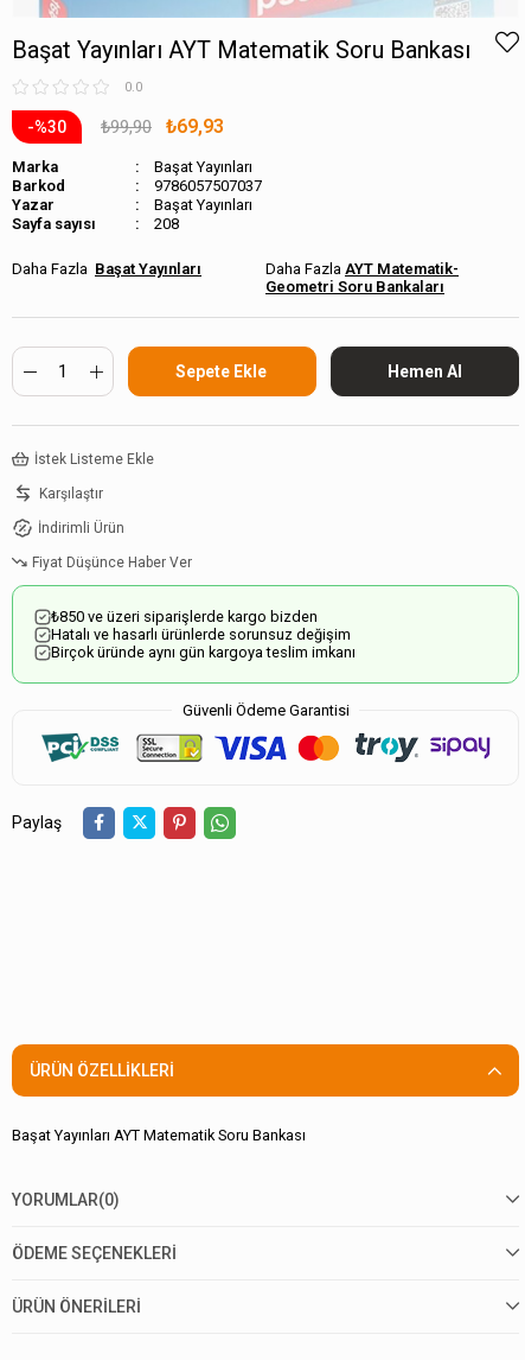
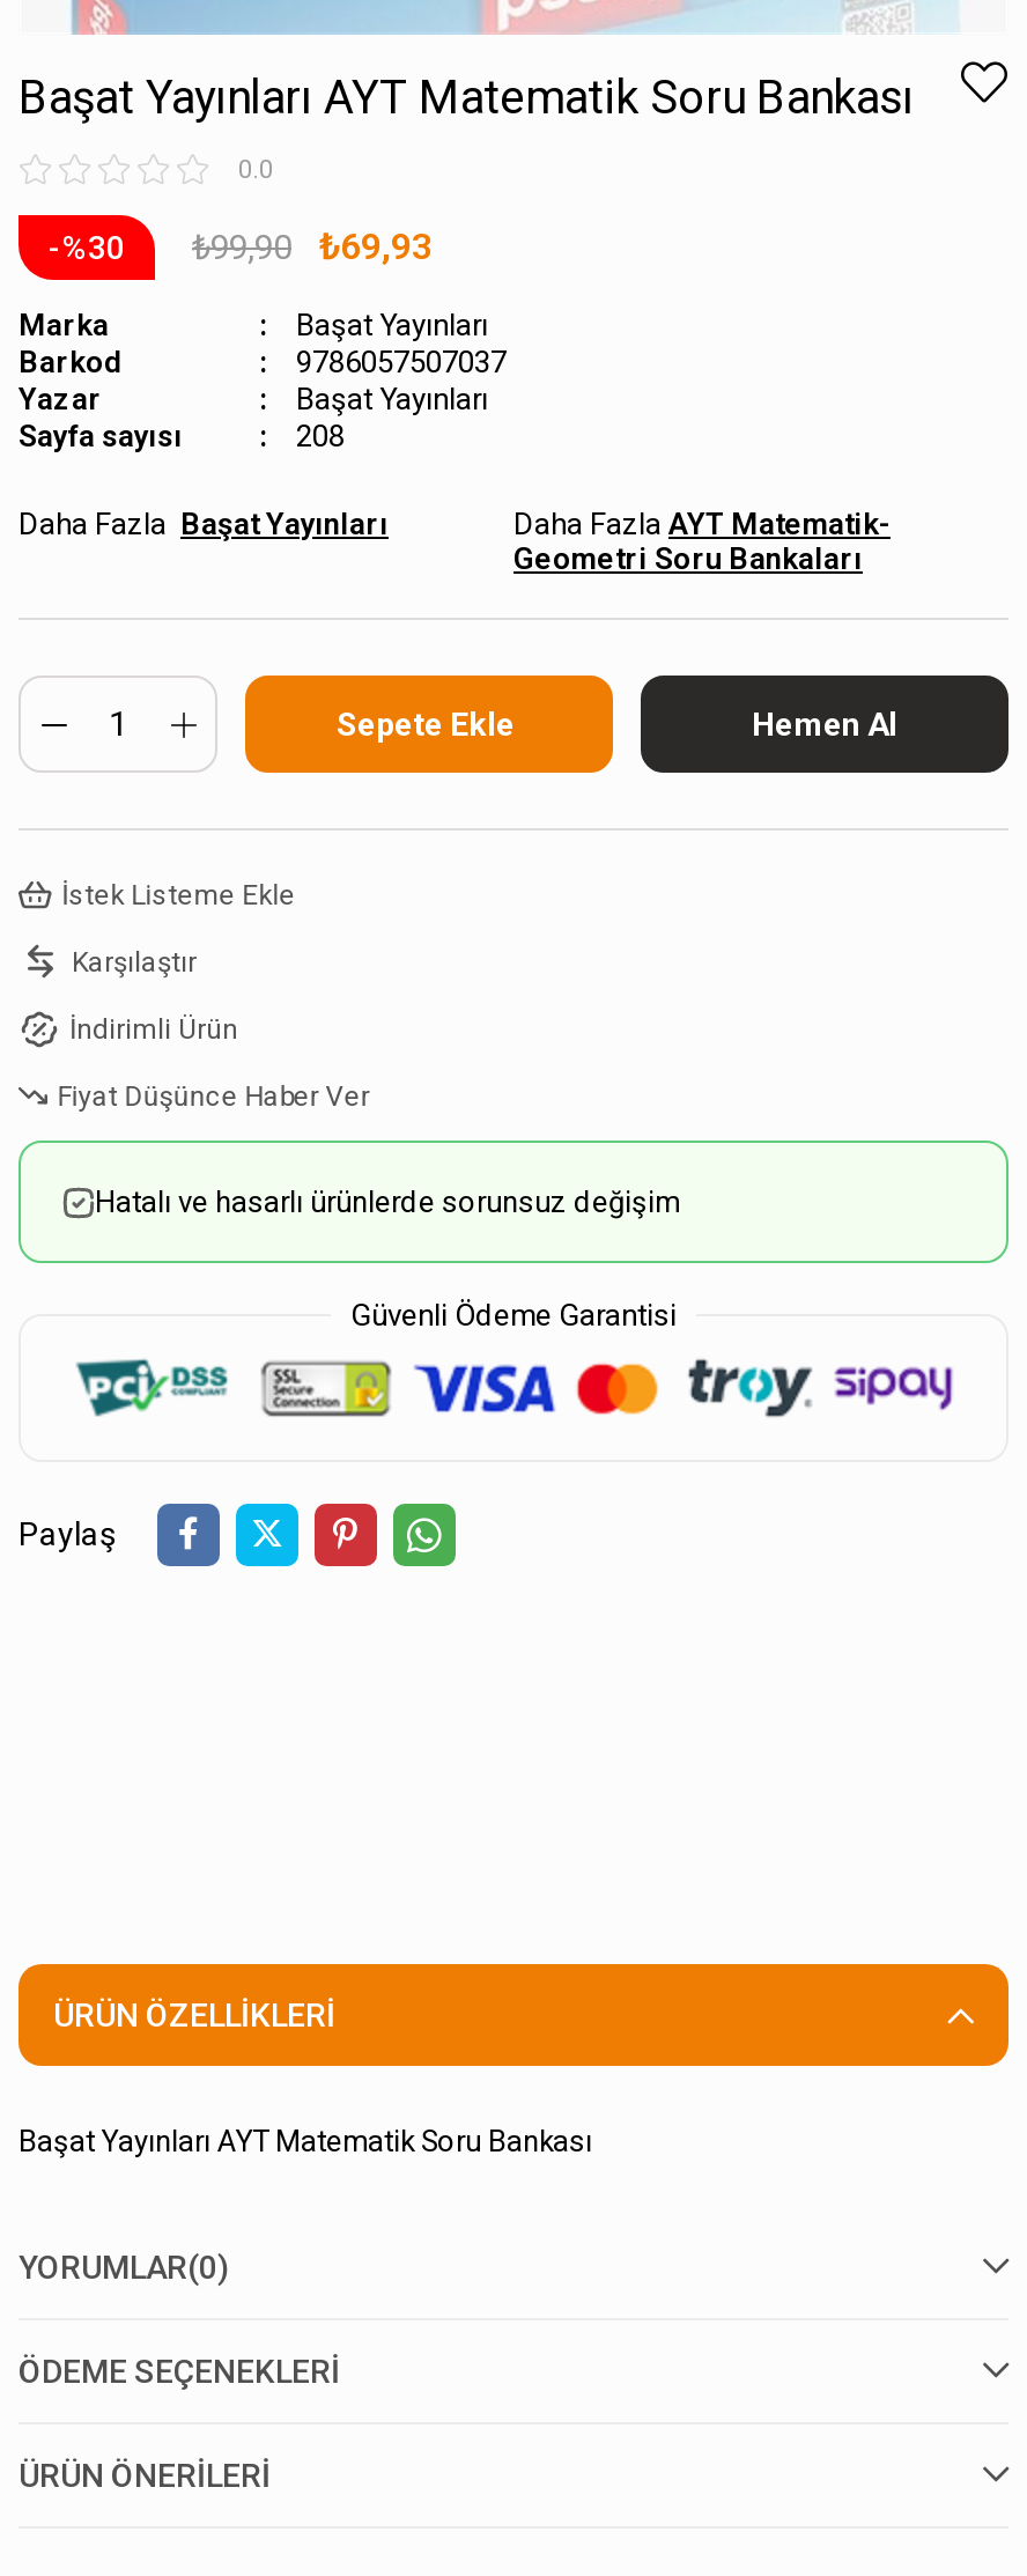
- ₺850 ve üzeri siparişlerde kargo bizden

- Birçok üründe aynı gün kargoya teslim imkanı
